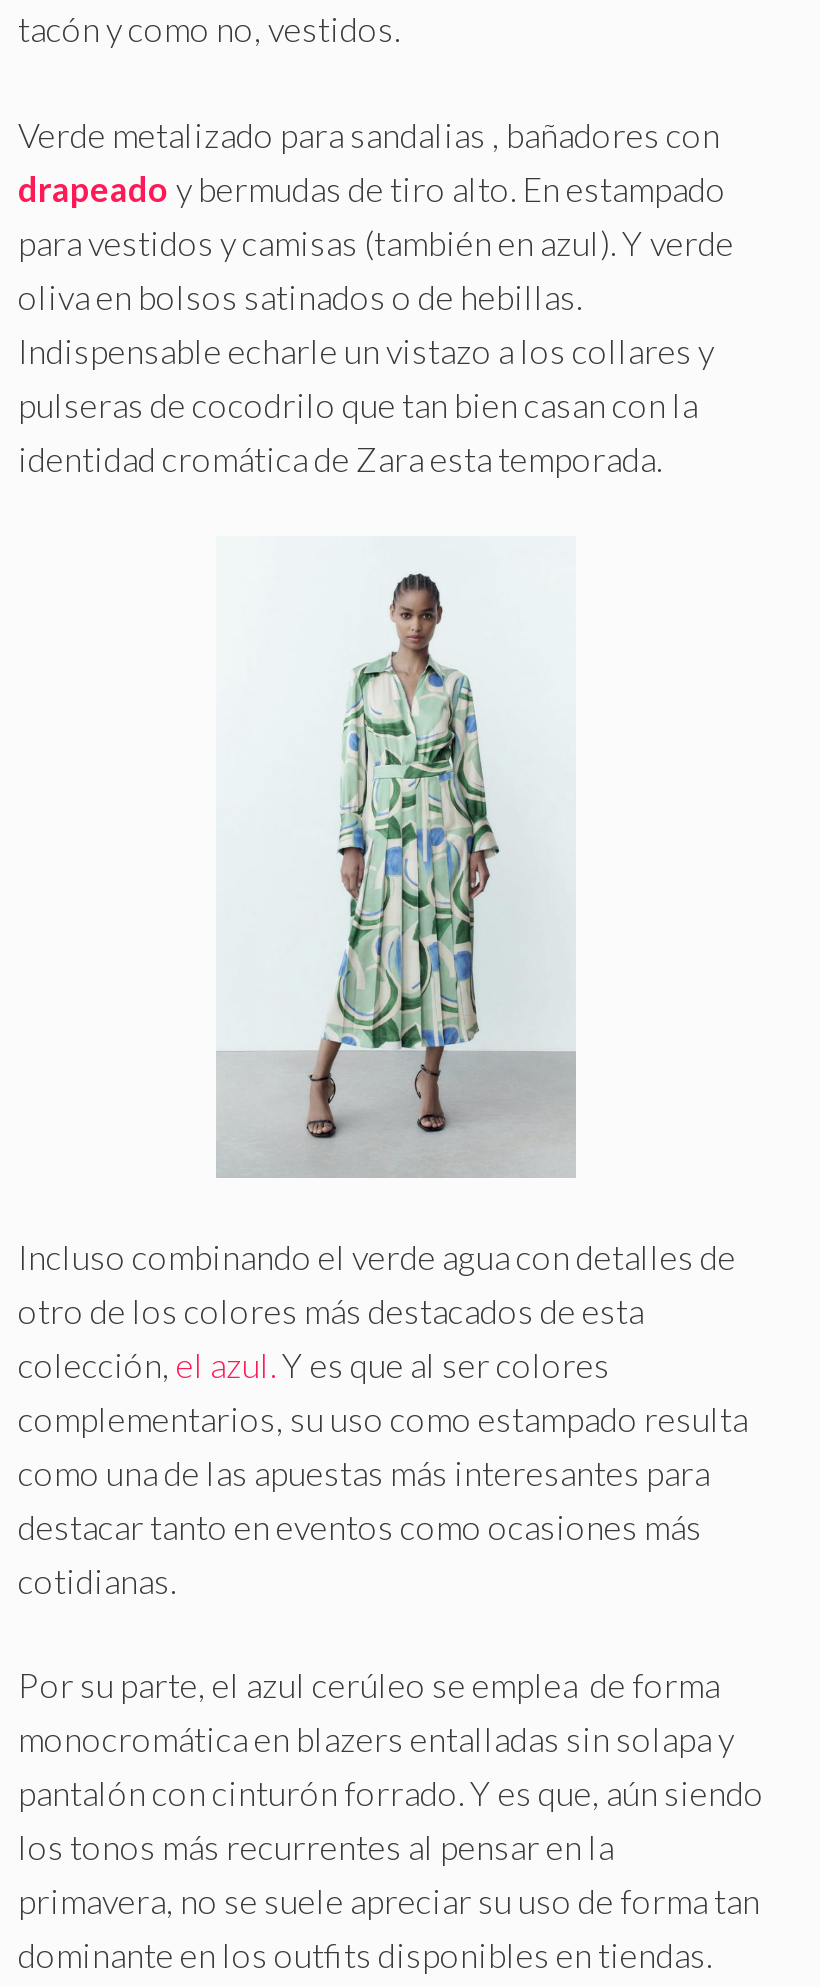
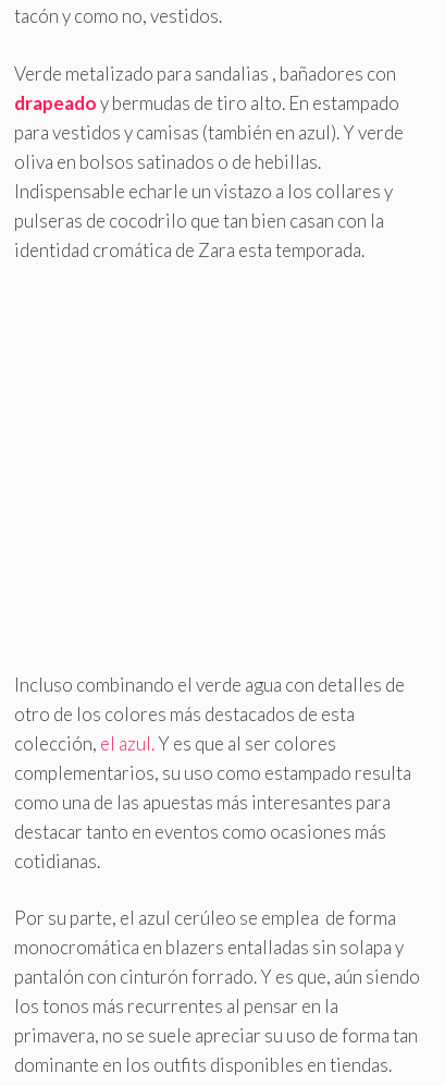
- [image]
